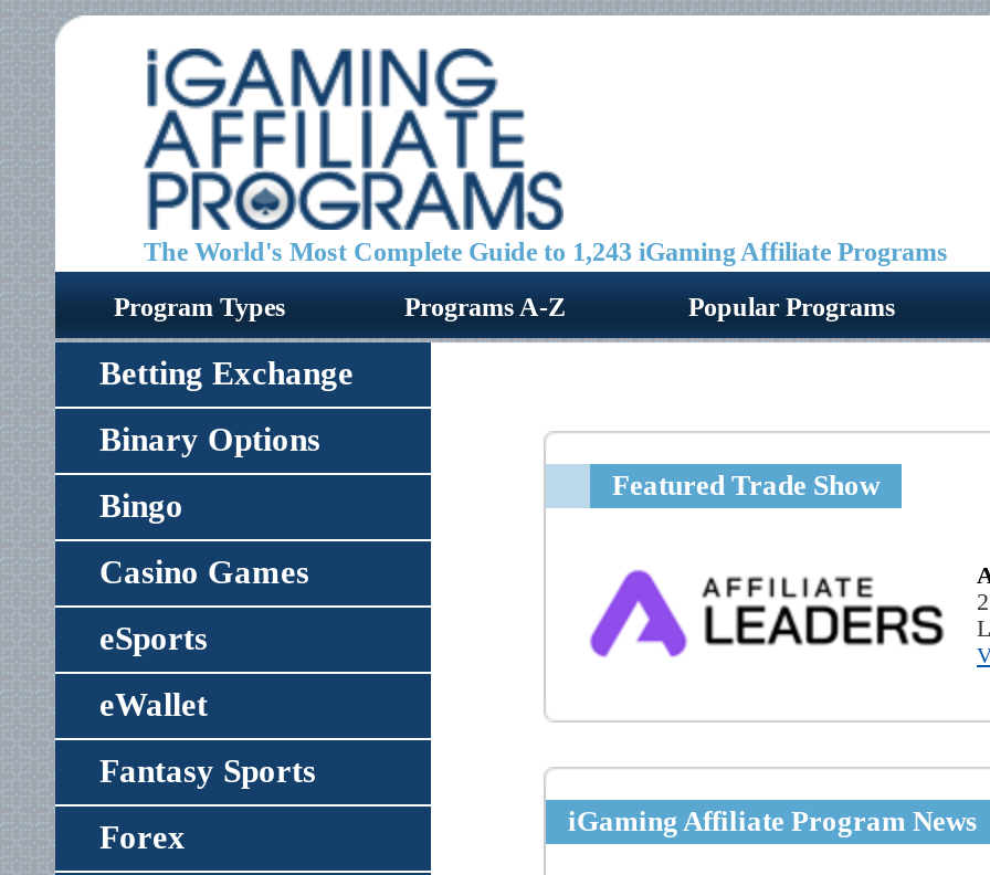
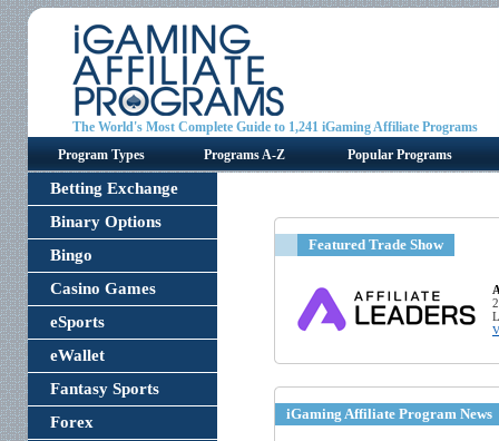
- The World's Most Complete Guide to 1,243 iGaming Affiliate Programs
+ The World's Most Complete Guide to 1,241 iGaming Affiliate Programs
